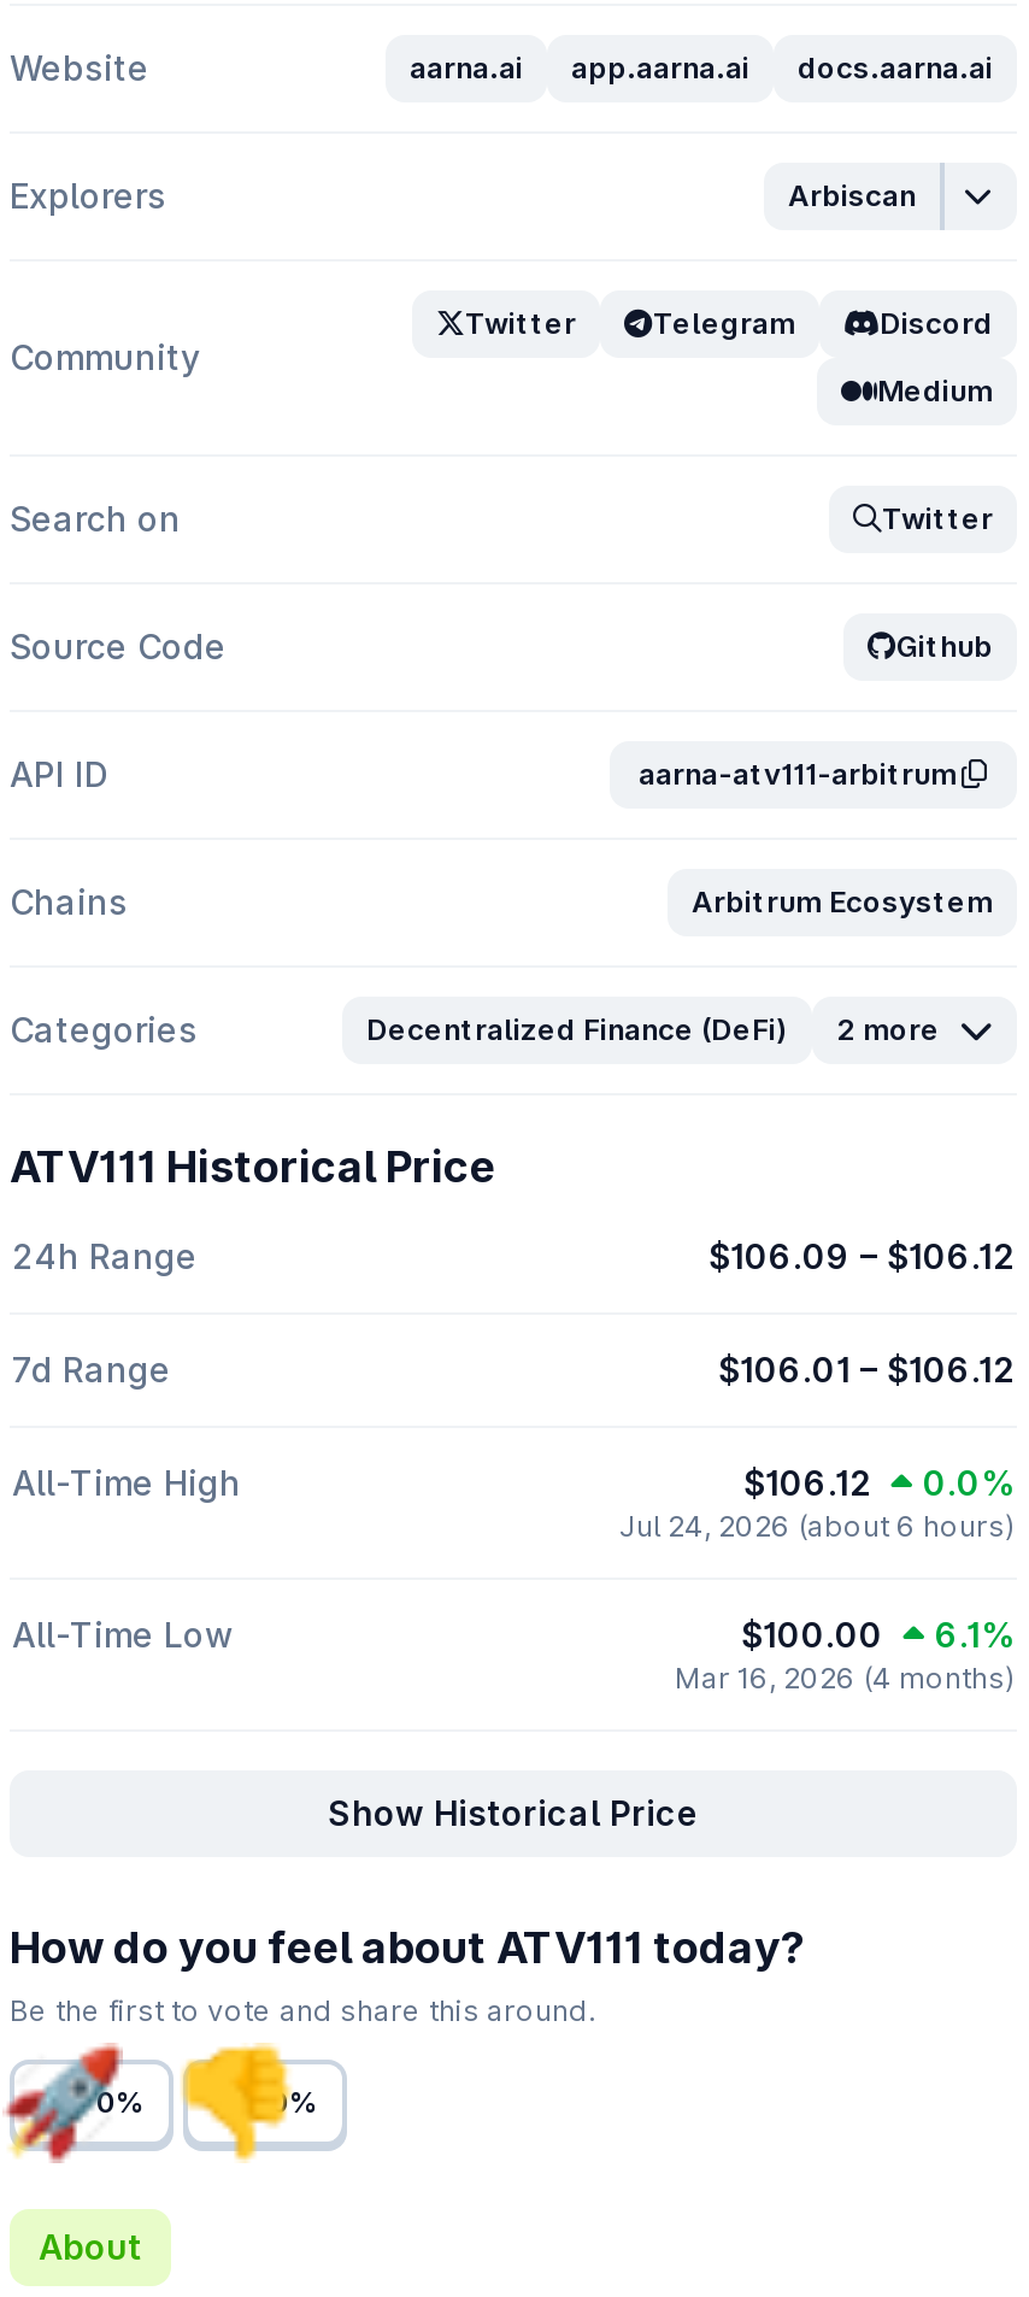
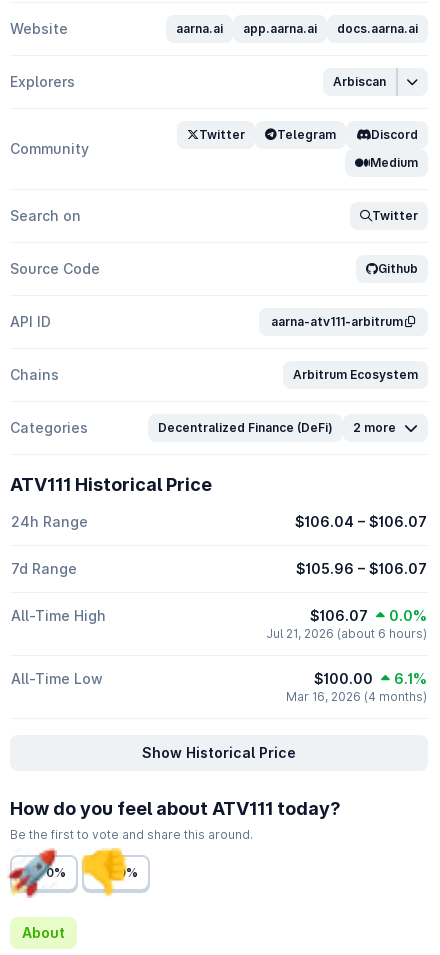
- $106.09 – $106.12
+ $106.04 – $106.07

- $106.01 – $106.12
+ $105.96 – $106.07

- $106.12 0.0%
+ $106.07 0.0%

- Jul 24, 2026 (about 6 hours)
+ Jul 21, 2026 (about 6 hours)
